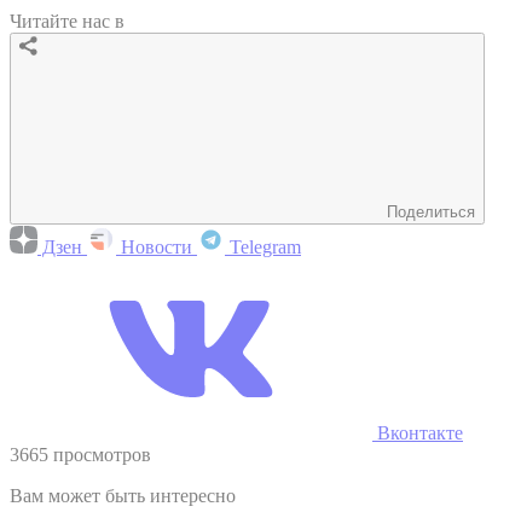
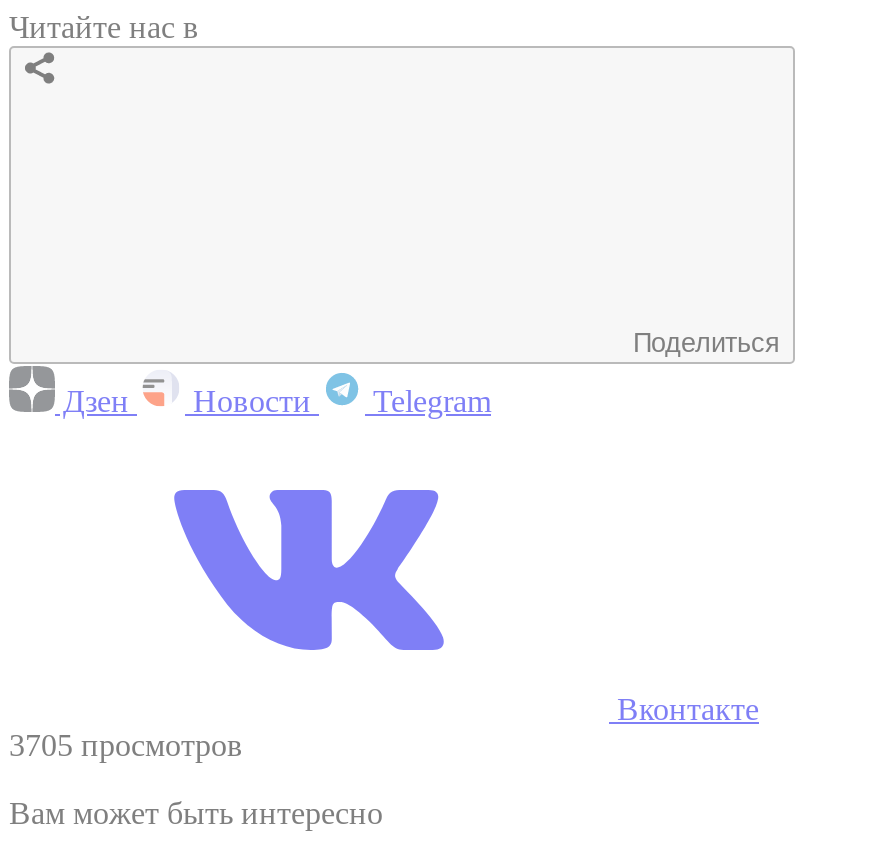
- 3665 просмотров
+ 3705 просмотров
